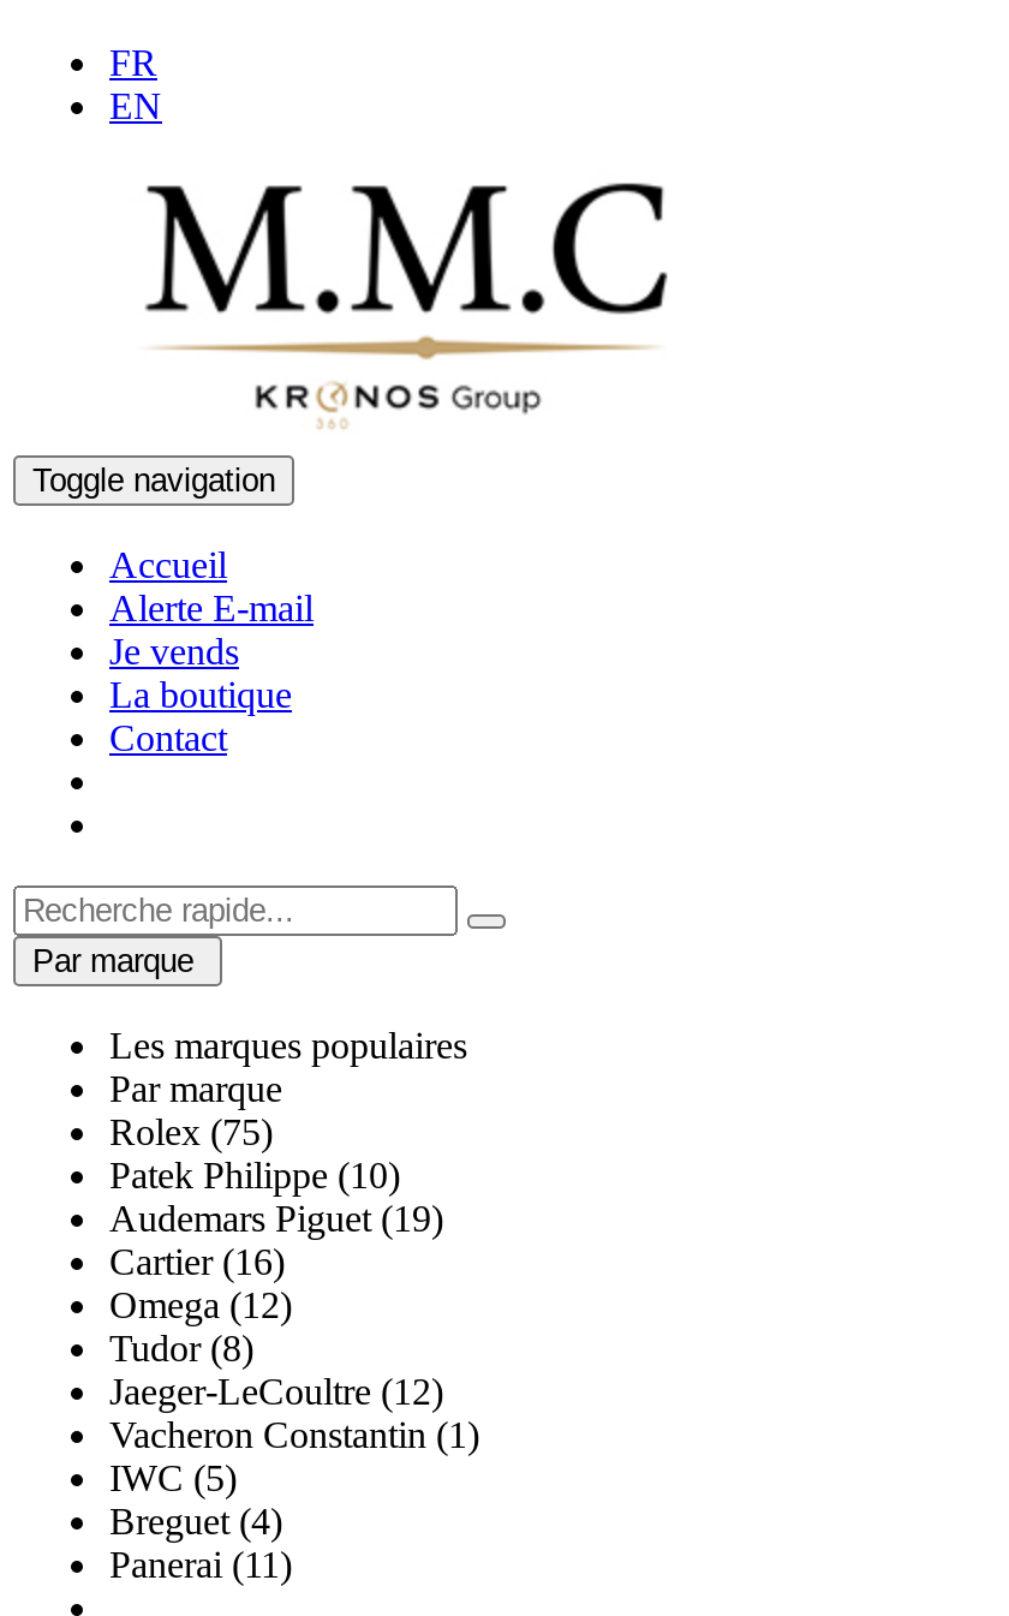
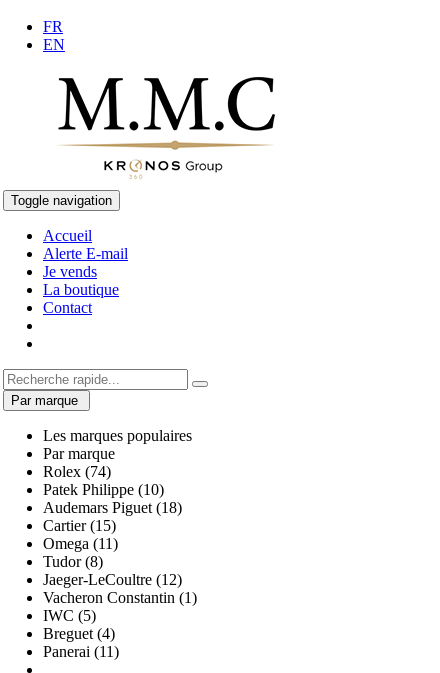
- Rolex (75)
+ Rolex (74)

- Audemars Piguet (19)
+ Audemars Piguet (18)

- Cartier (16)
+ Cartier (15)

- Omega (12)
+ Omega (11)
